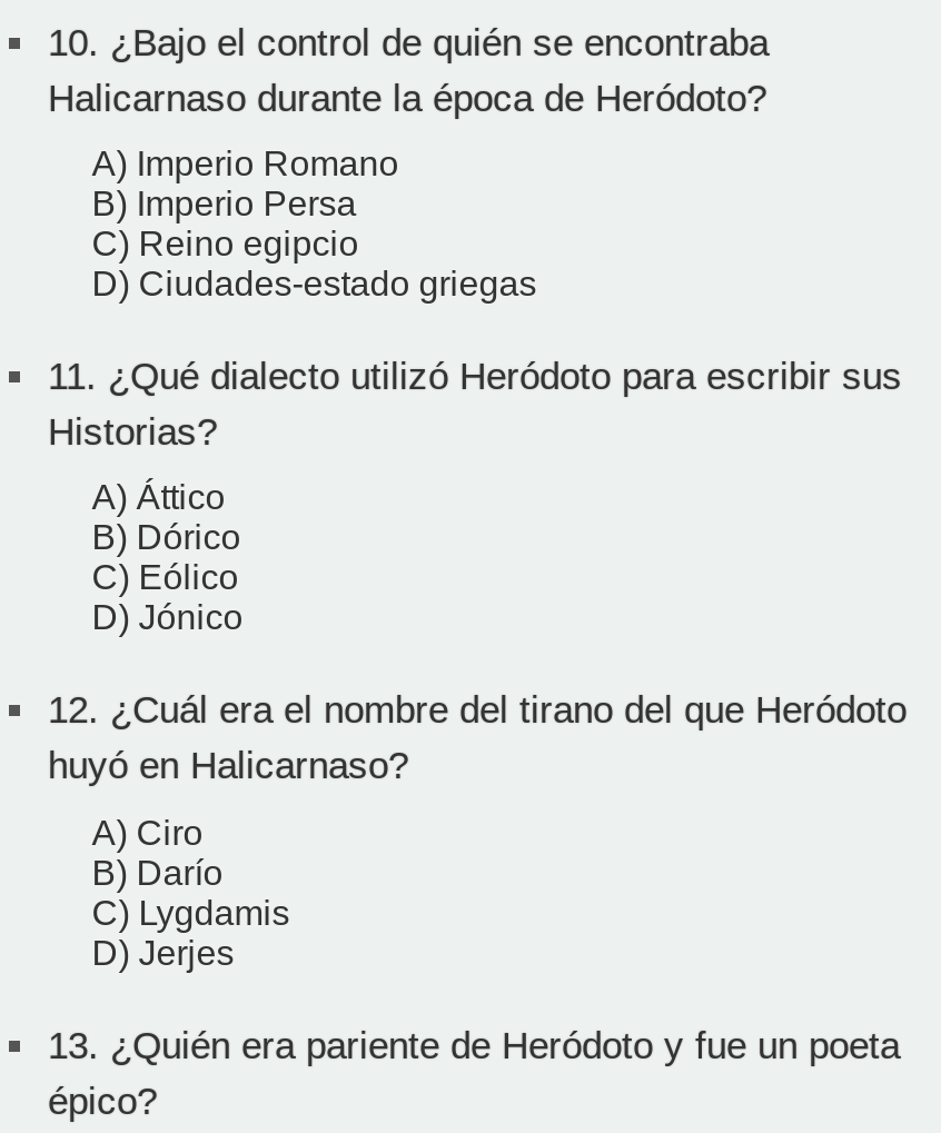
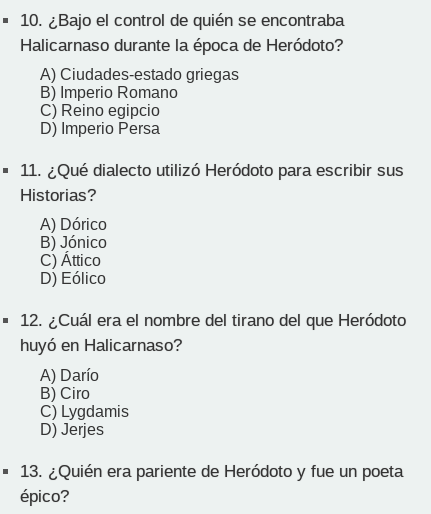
- A) Imperio Romano
+ A) Ciudades-estado griegas

- B) Imperio Persa
+ B) Imperio Romano

- D) Ciudades-estado griegas
+ D) Imperio Persa

- A) Áttico
+ A) Dórico

- B) Dórico
+ B) Jónico

- C) Eólico
+ C) Áttico

- D) Jónico
+ D) Eólico

- A) Ciro
+ A) Darío

- B) Darío
+ B) Ciro
